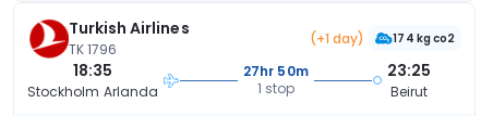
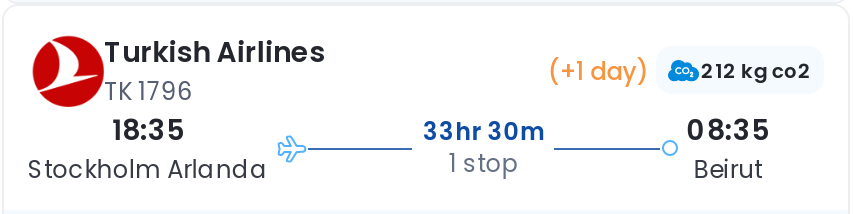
- (+1 day) 174 kg co2
+ (+1 day) 212 kg co2

- 27hr 50m
+ 33hr 30m

- 23:25
+ 08:35
